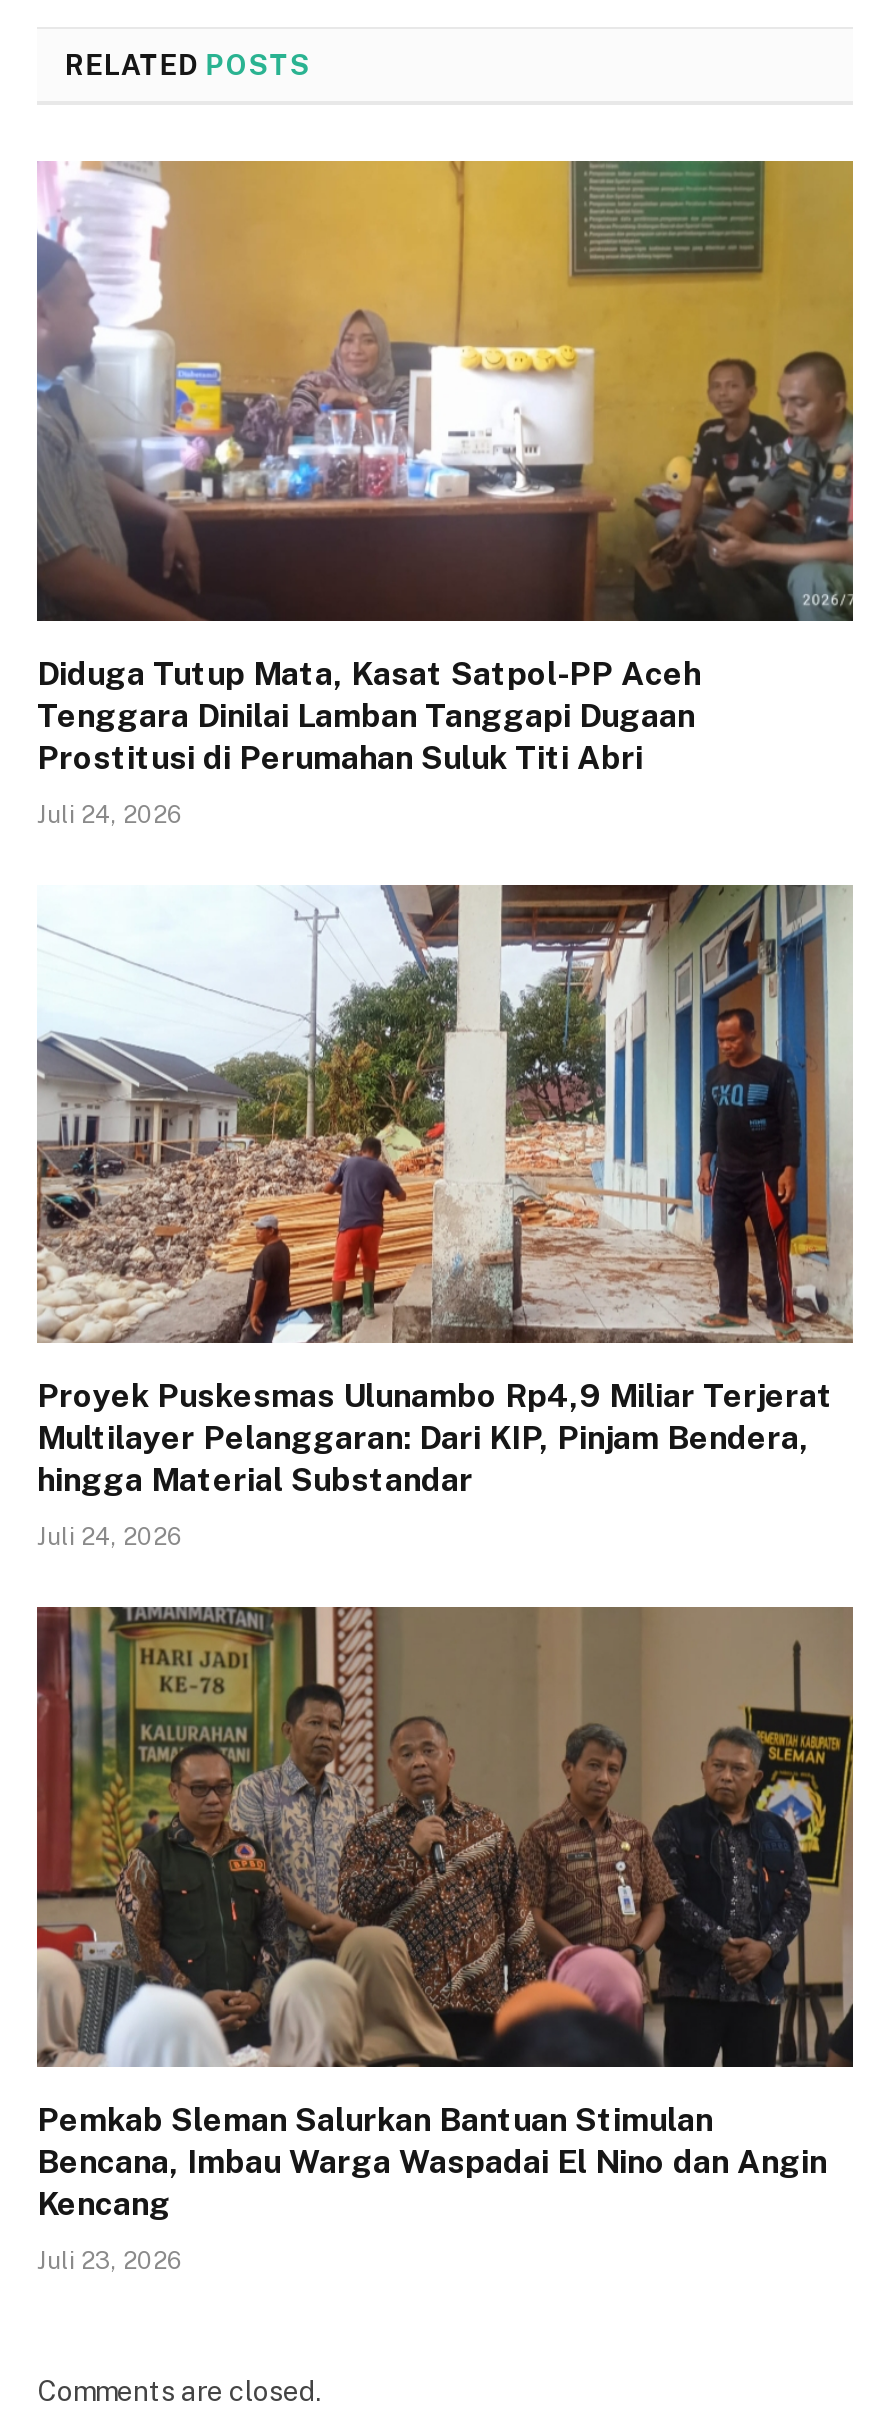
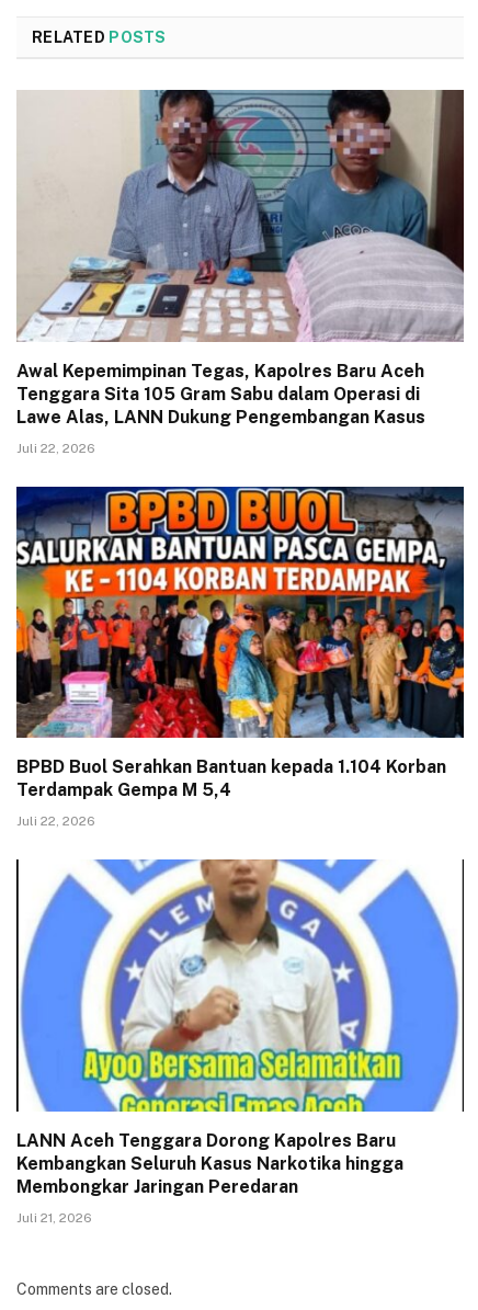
- [image]
- Diduga Tutup Mata, Kasat Satpol-PP Aceh
- Tenggara Dinilai Lamban Tanggapi Dugaan
- Prostitusi di Perumahan Suluk Titi Abri
+ [image]
+ Awal Kepemimpinan Tegas, Kapolres Baru Aceh
+ Tenggara Sita 105 Gram Sabu dalam Operasi di
+ Lawe Alas, LANN Dukung Pengembangan Kasus

- Juli 24, 2026
+ Juli 22, 2026

- [image]
- Proyek Puskesmas Ulunambo Rp4,9 Miliar Terjerat
- Multilayer Pelanggaran: Dari KIP, Pinjam Bendera,
- hingga Material Substandar
+ [image]
+ BPBD Buol Serahkan Bantuan kepada 1.104 Korban
+ Terdampak Gempa M 5,4

- Juli 24, 2026
+ Juli 22, 2026

- [image]
- Pemkab Sleman Salurkan Bantuan Stimulan
- Bencana, Imbau Warga Waspadai El Nino dan Angin
- Kencang
+ [image]
+ LANN Aceh Tenggara Dorong Kapolres Baru
+ Kembangkan Seluruh Kasus Narkotika hingga
+ Membongkar Jaringan Peredaran

- Juli 23, 2026
+ Juli 21, 2026
